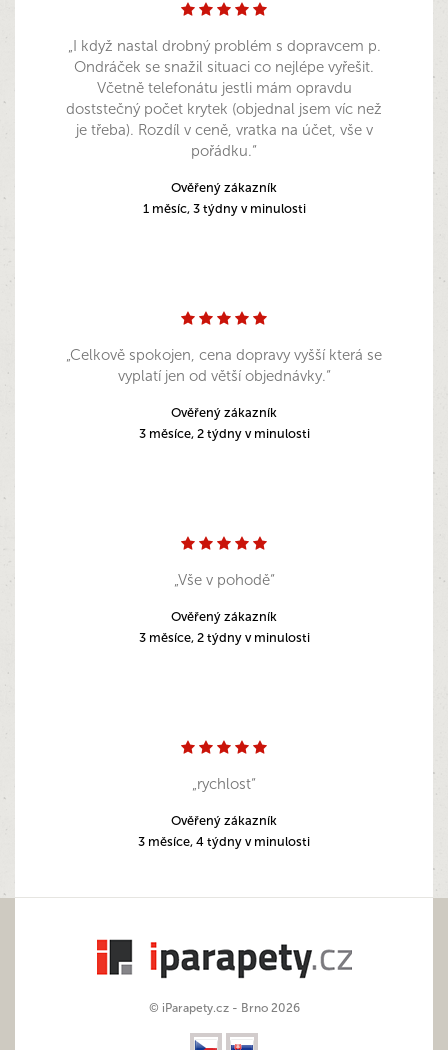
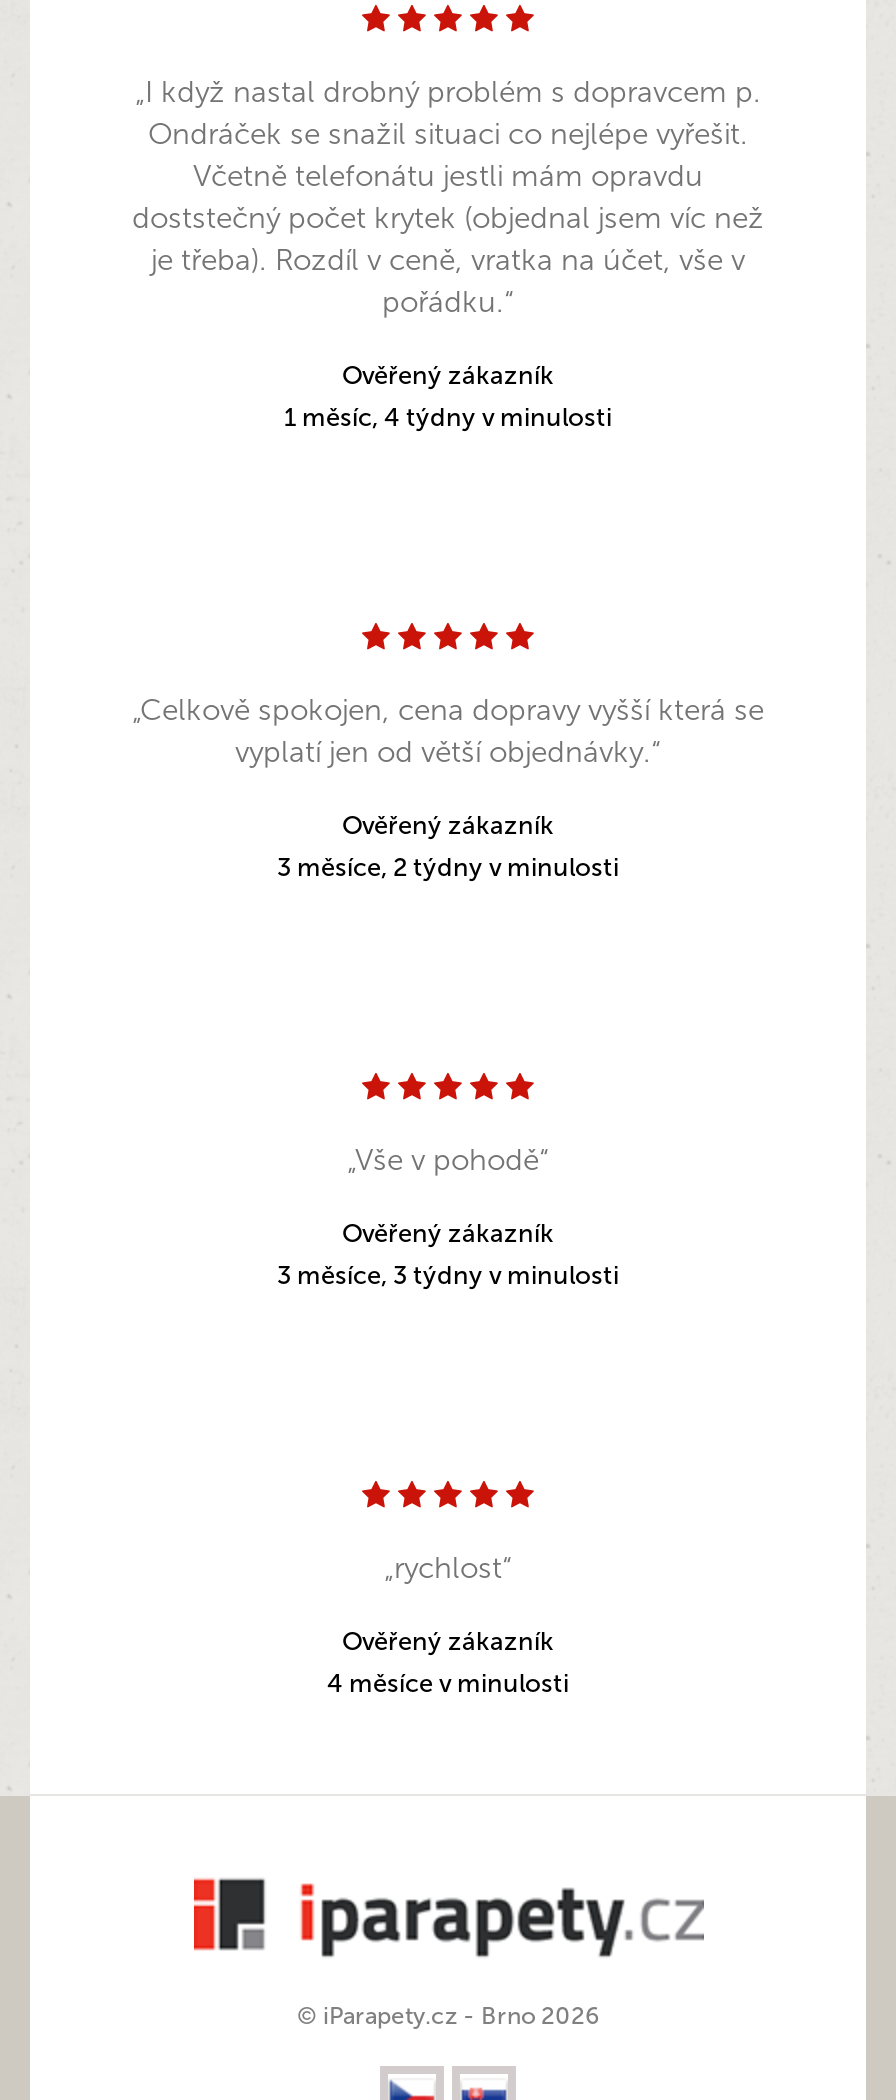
- 1 měsíc, 3 týdny v minulosti
+ 1 měsíc, 4 týdny v minulosti

- 3 měsíce, 2 týdny v minulosti
+ 3 měsíce, 3 týdny v minulosti

- 3 měsíce, 4 týdny v minulosti
+ 4 měsíce v minulosti
